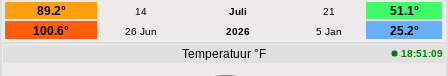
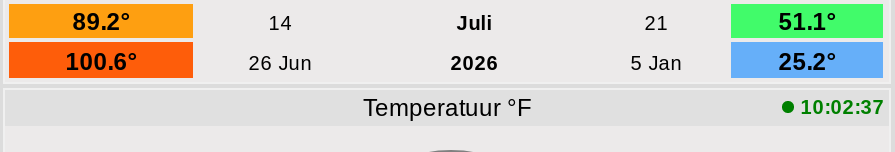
- 18:51:09
+ 10:02:37
